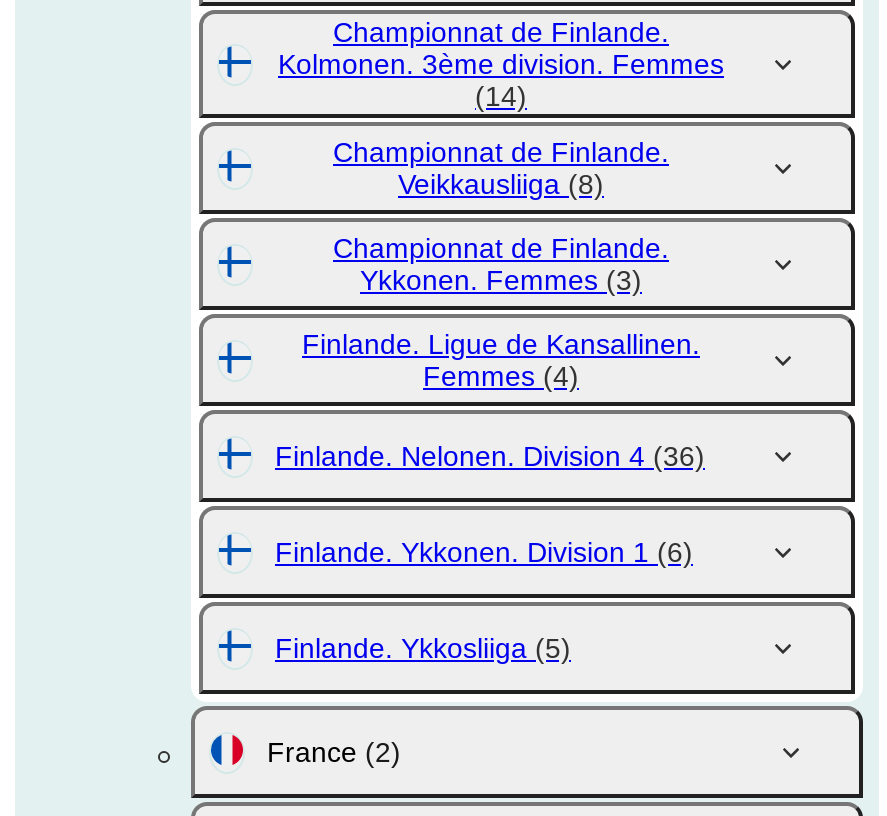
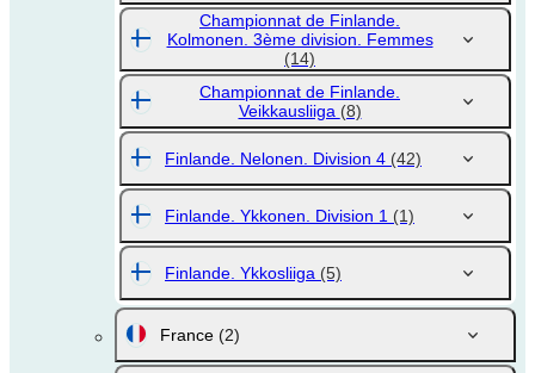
- Championnat de Finlande.
- Ykkonen. Femmes (3)
- Finlande. Ligue de Kansallinen.
- Femmes (4)
- Finlande. Nelonen. Division 4 (36)
- Finlande. Ykkonen. Division 1 (6)
+ Finlande. Nelonen. Division 4 (42)
+ Finlande. Ykkonen. Division 1 (1)
